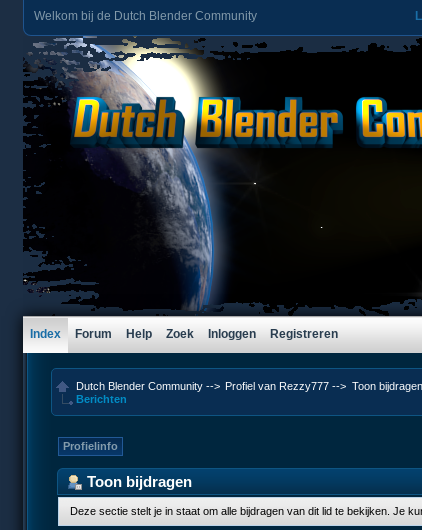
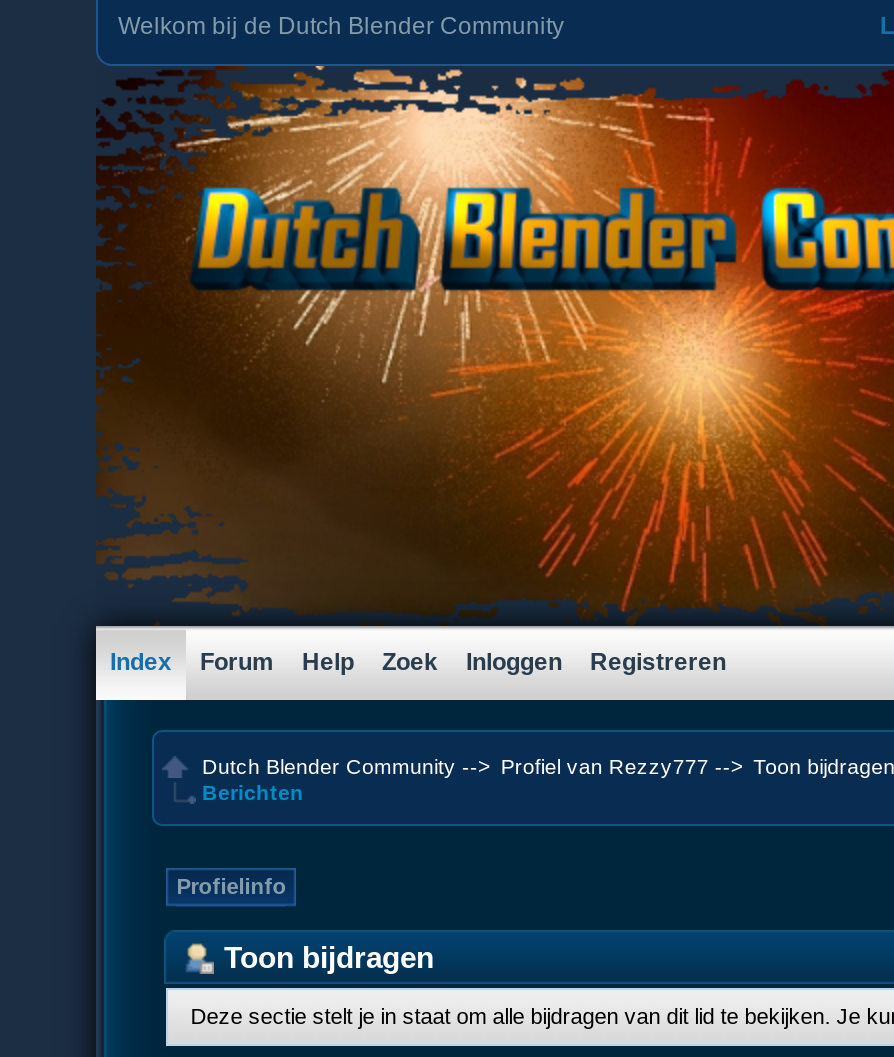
- [image]
+ [image]
